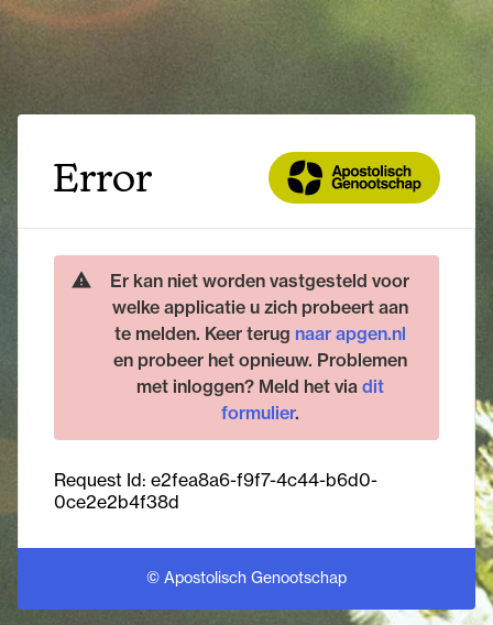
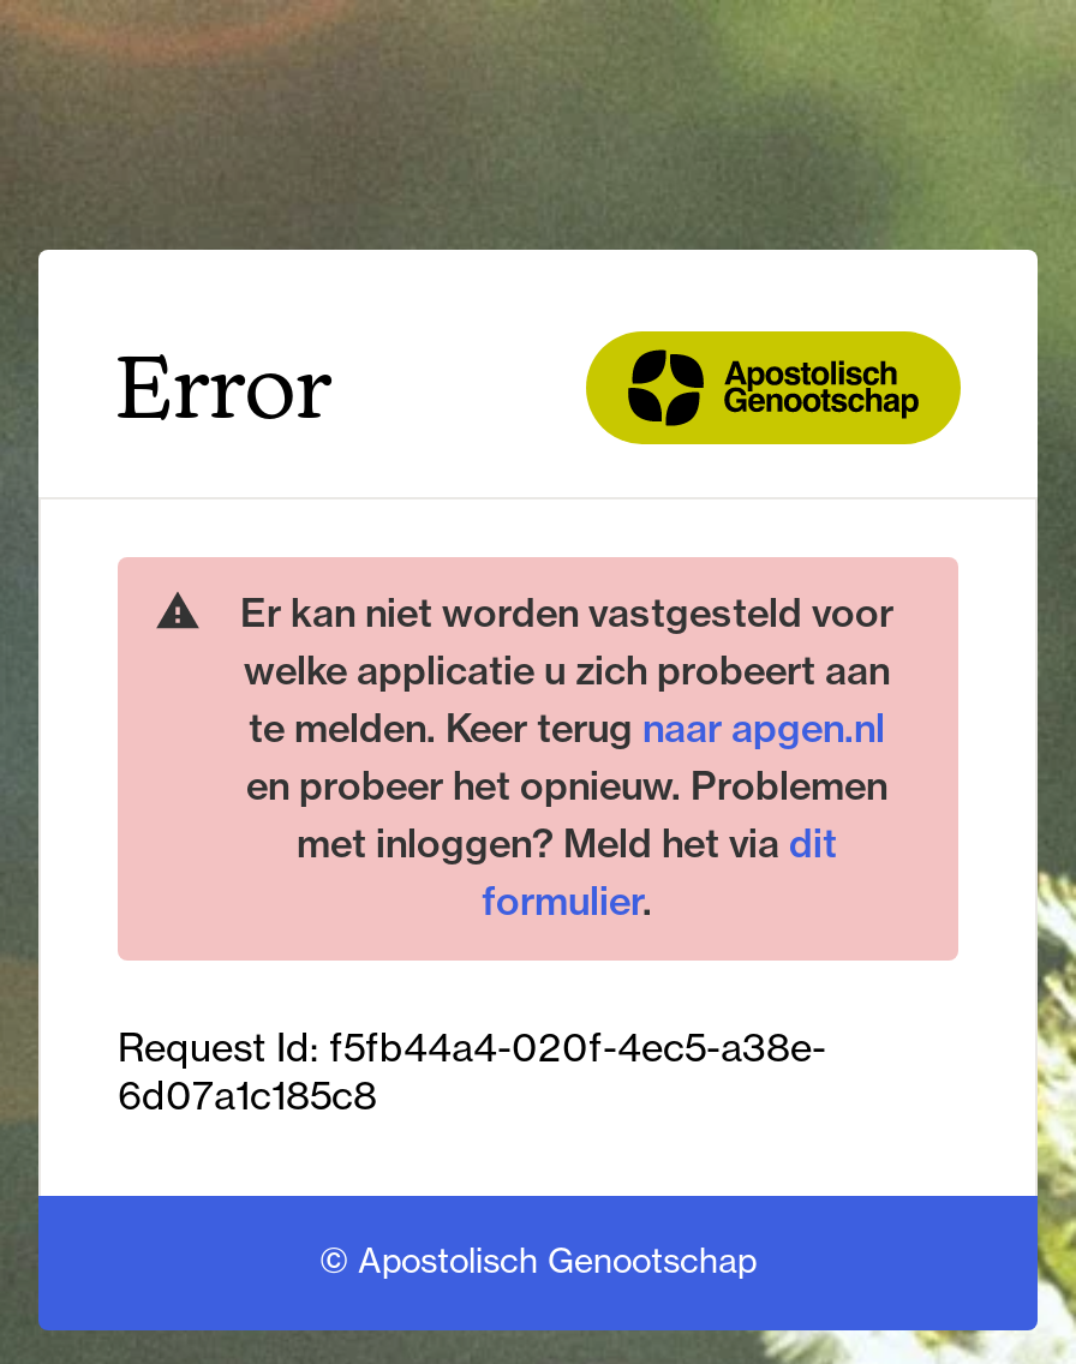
- Request Id: e2fea8a6-f9f7-4c44-b6d0-
- 0ce2e2b4f38d
+ Request Id: f5fb44a4-020f-4ec5-a38e-
+ 6d07a1c185c8
